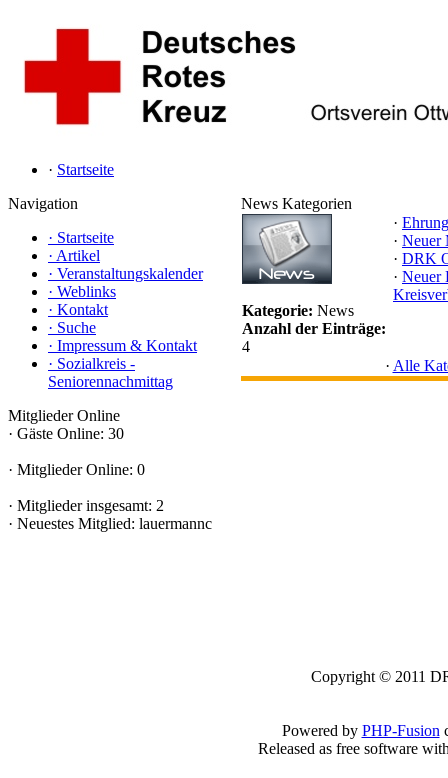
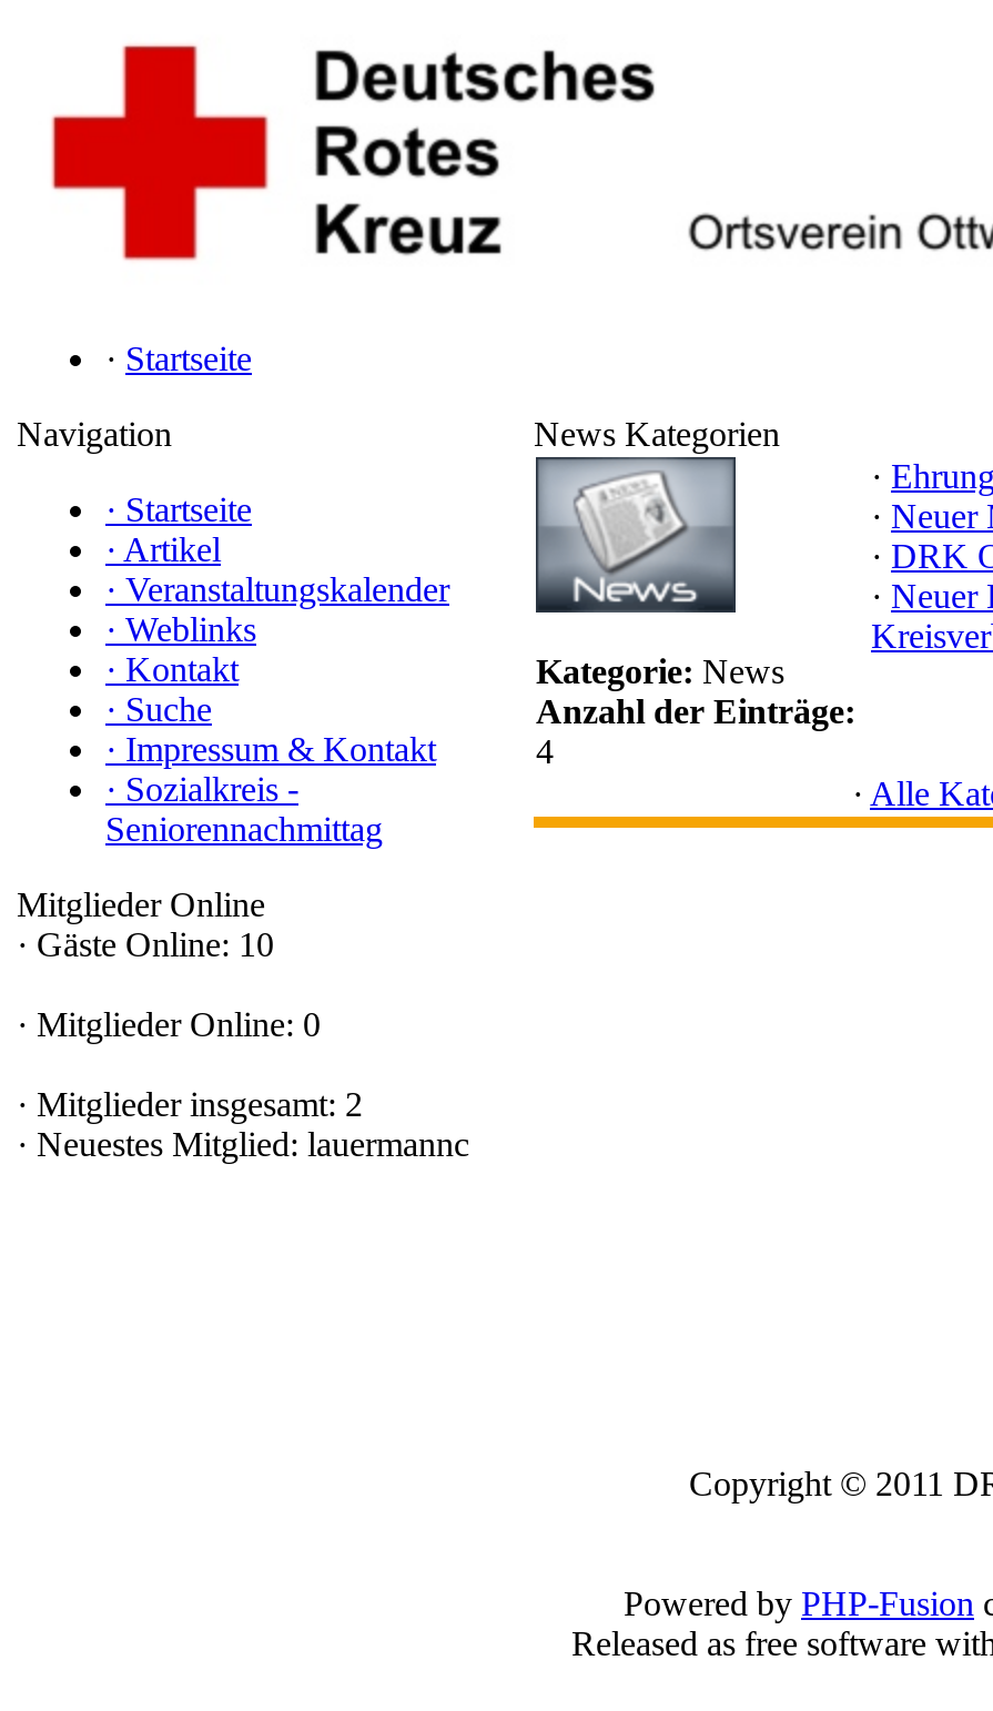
- · Gäste Online: 30
+ · Gäste Online: 10
